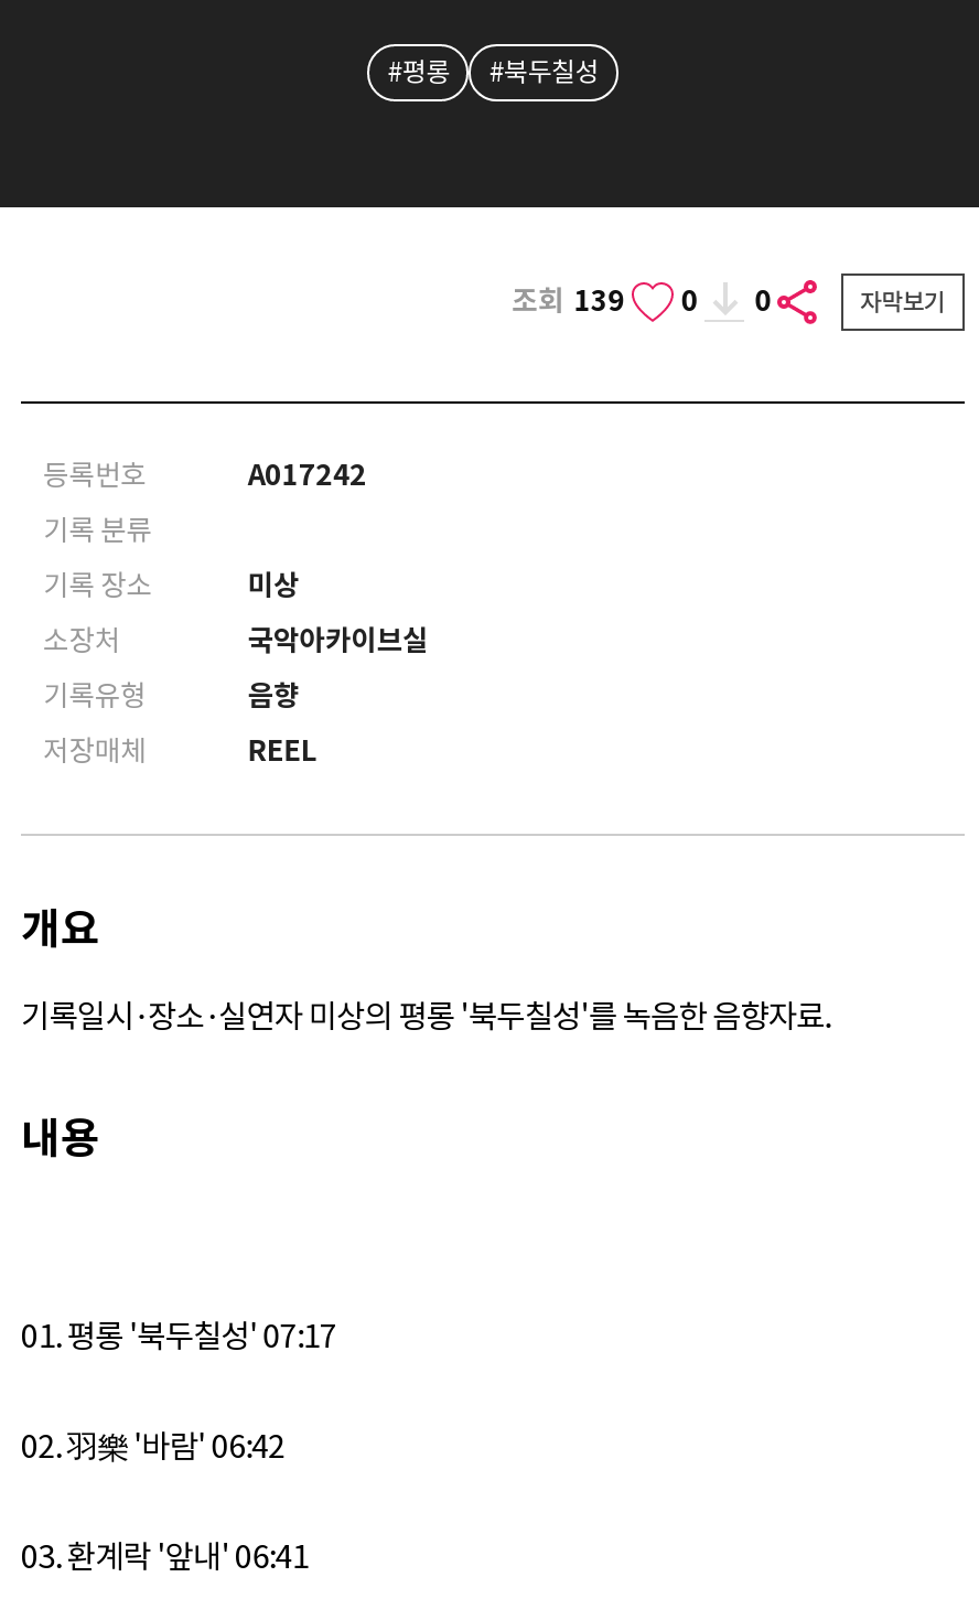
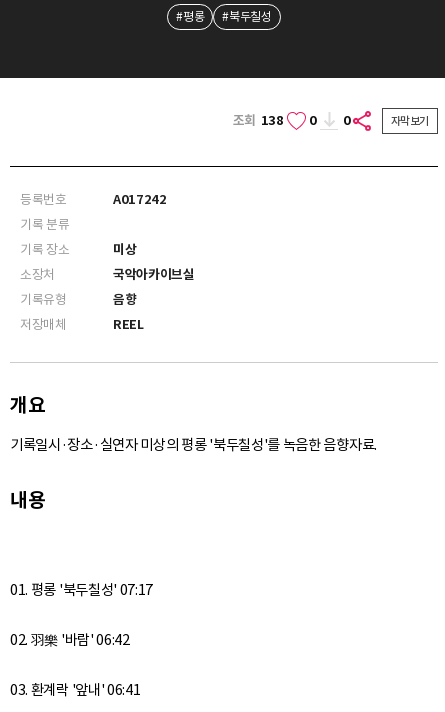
- 조회 139 0 0
+ 조회 138 0 0
